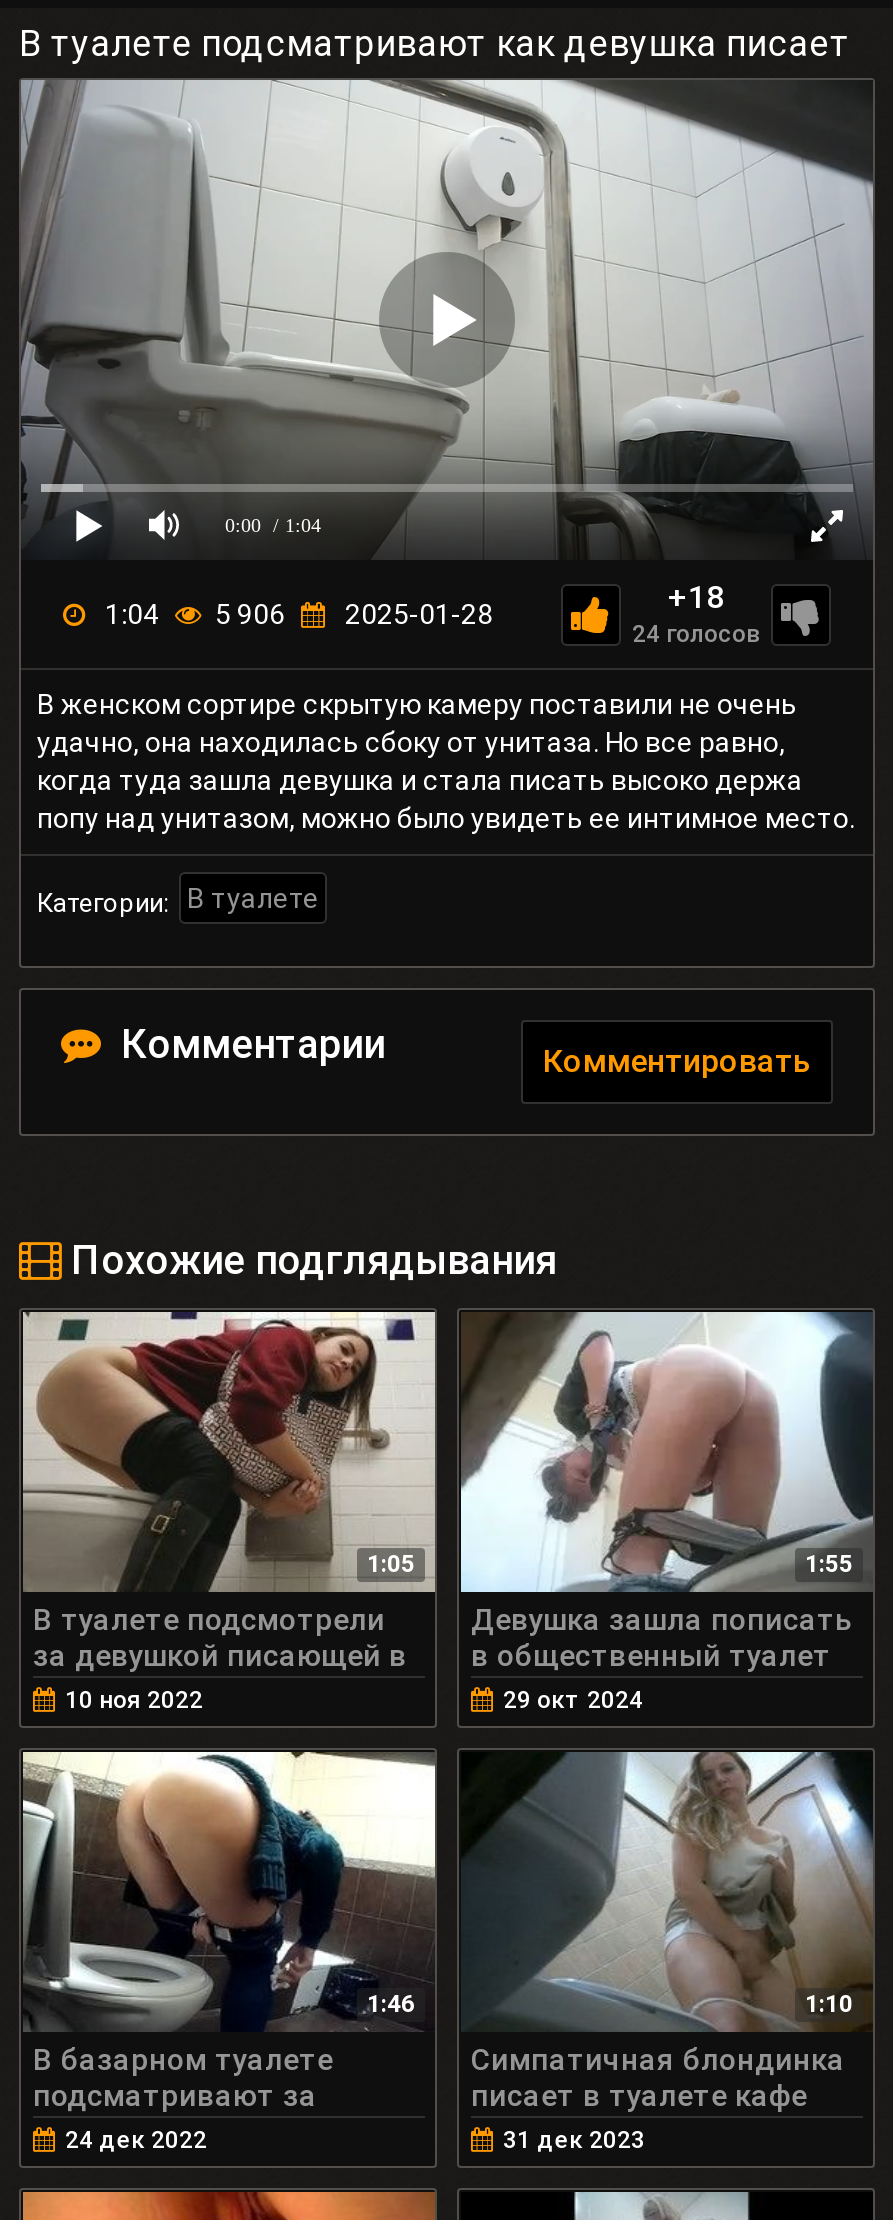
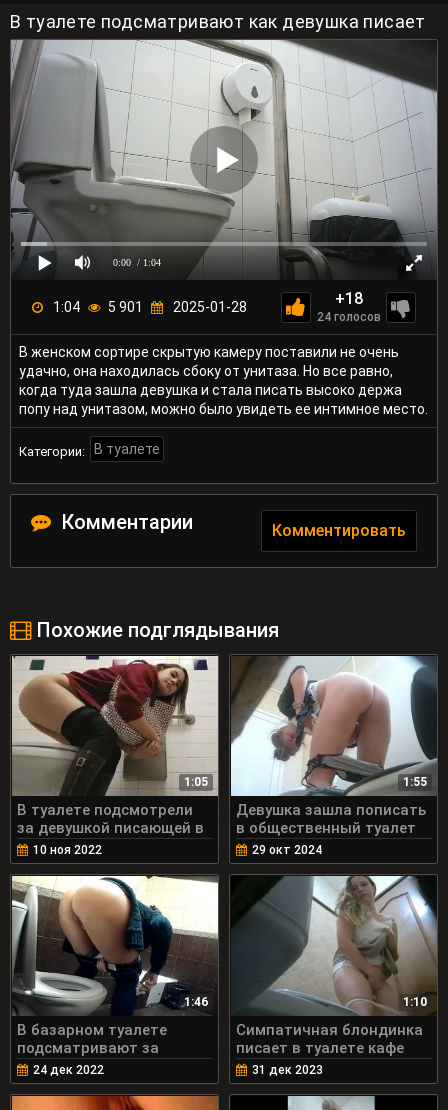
- 1:04 5 906 2025-01-28
+ 1:04 5 901 2025-01-28
